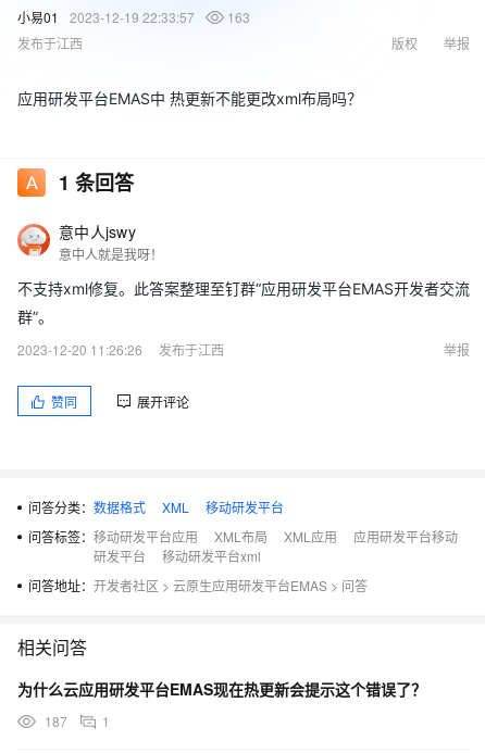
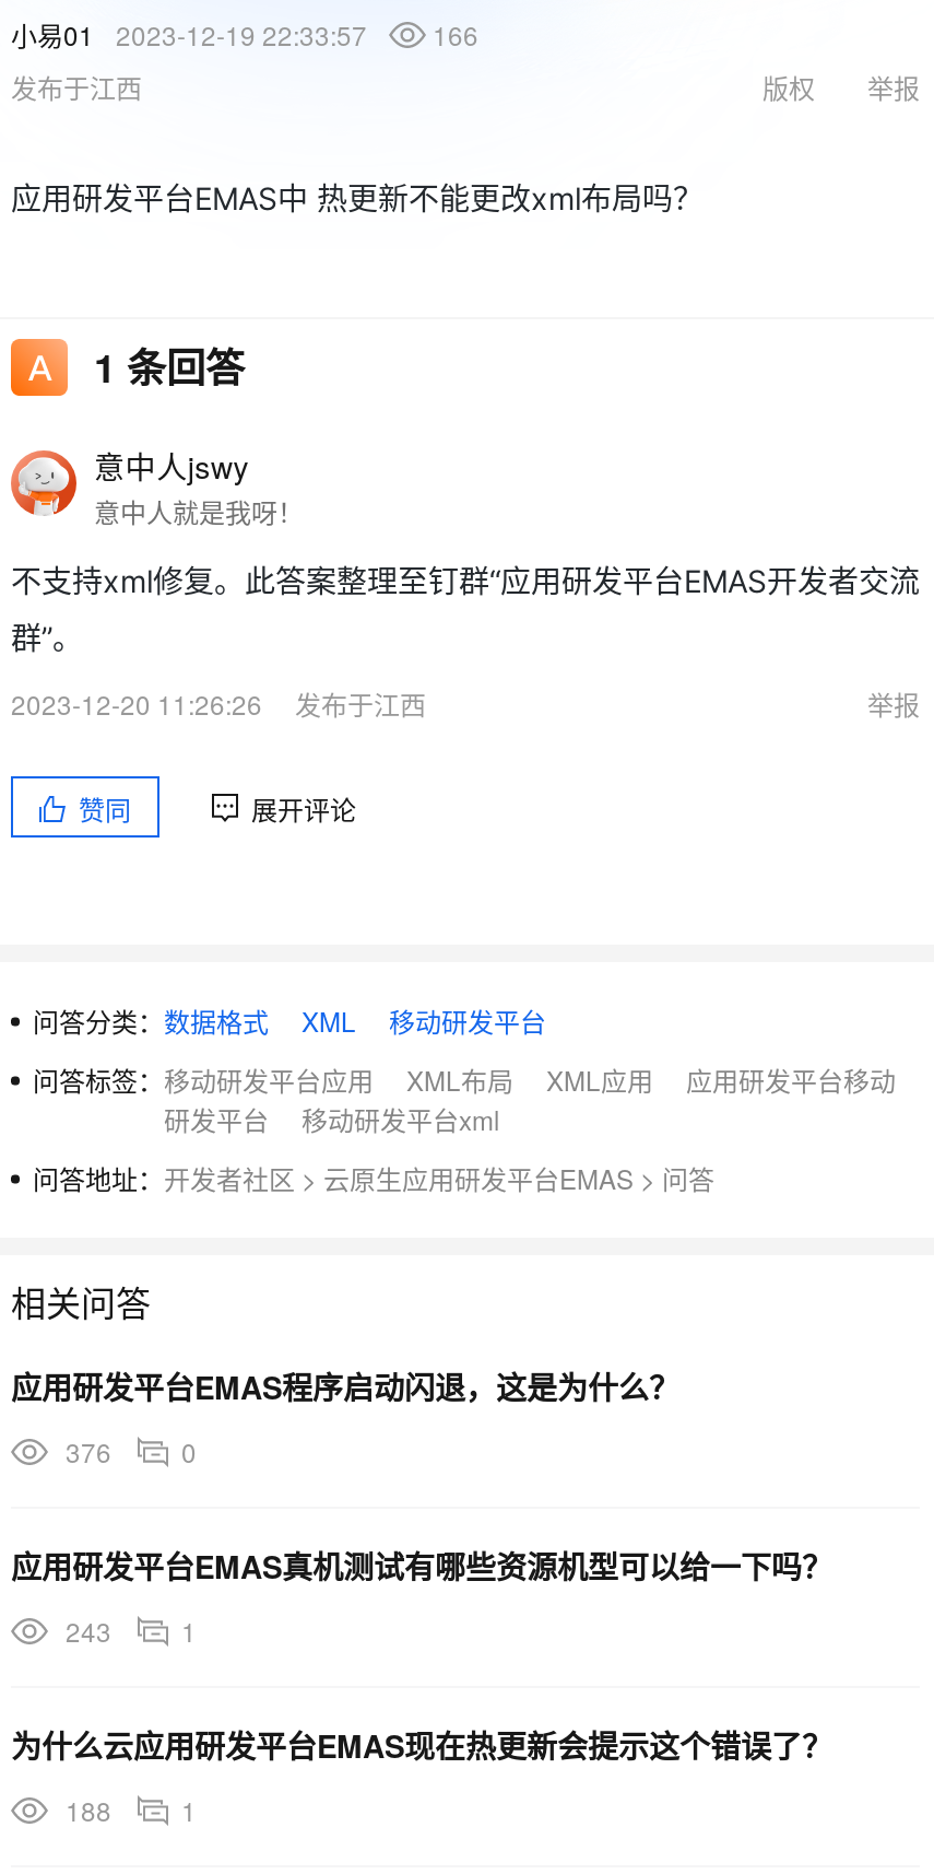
- 小易01 2023-12-19 22:33:57 163
+ 小易01 2023-12-19 22:33:57 166

+ 应用研发平台EMAS程序启动闪退，这是为什么？
+ 376
+ 0
+ 应用研发平台EMAS真机测试有哪些资源机型可以给一下吗？
+ 243
+ 1

- 187 1
+ 188 1
